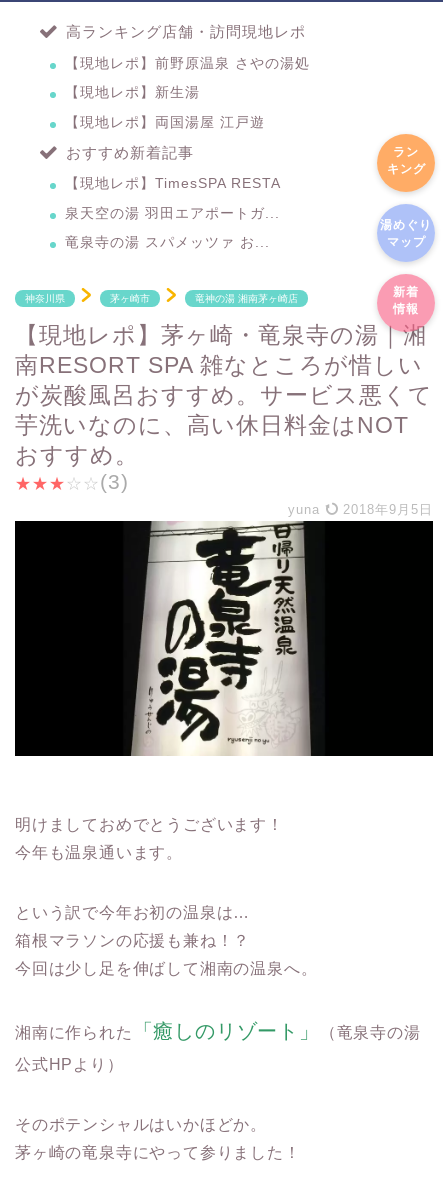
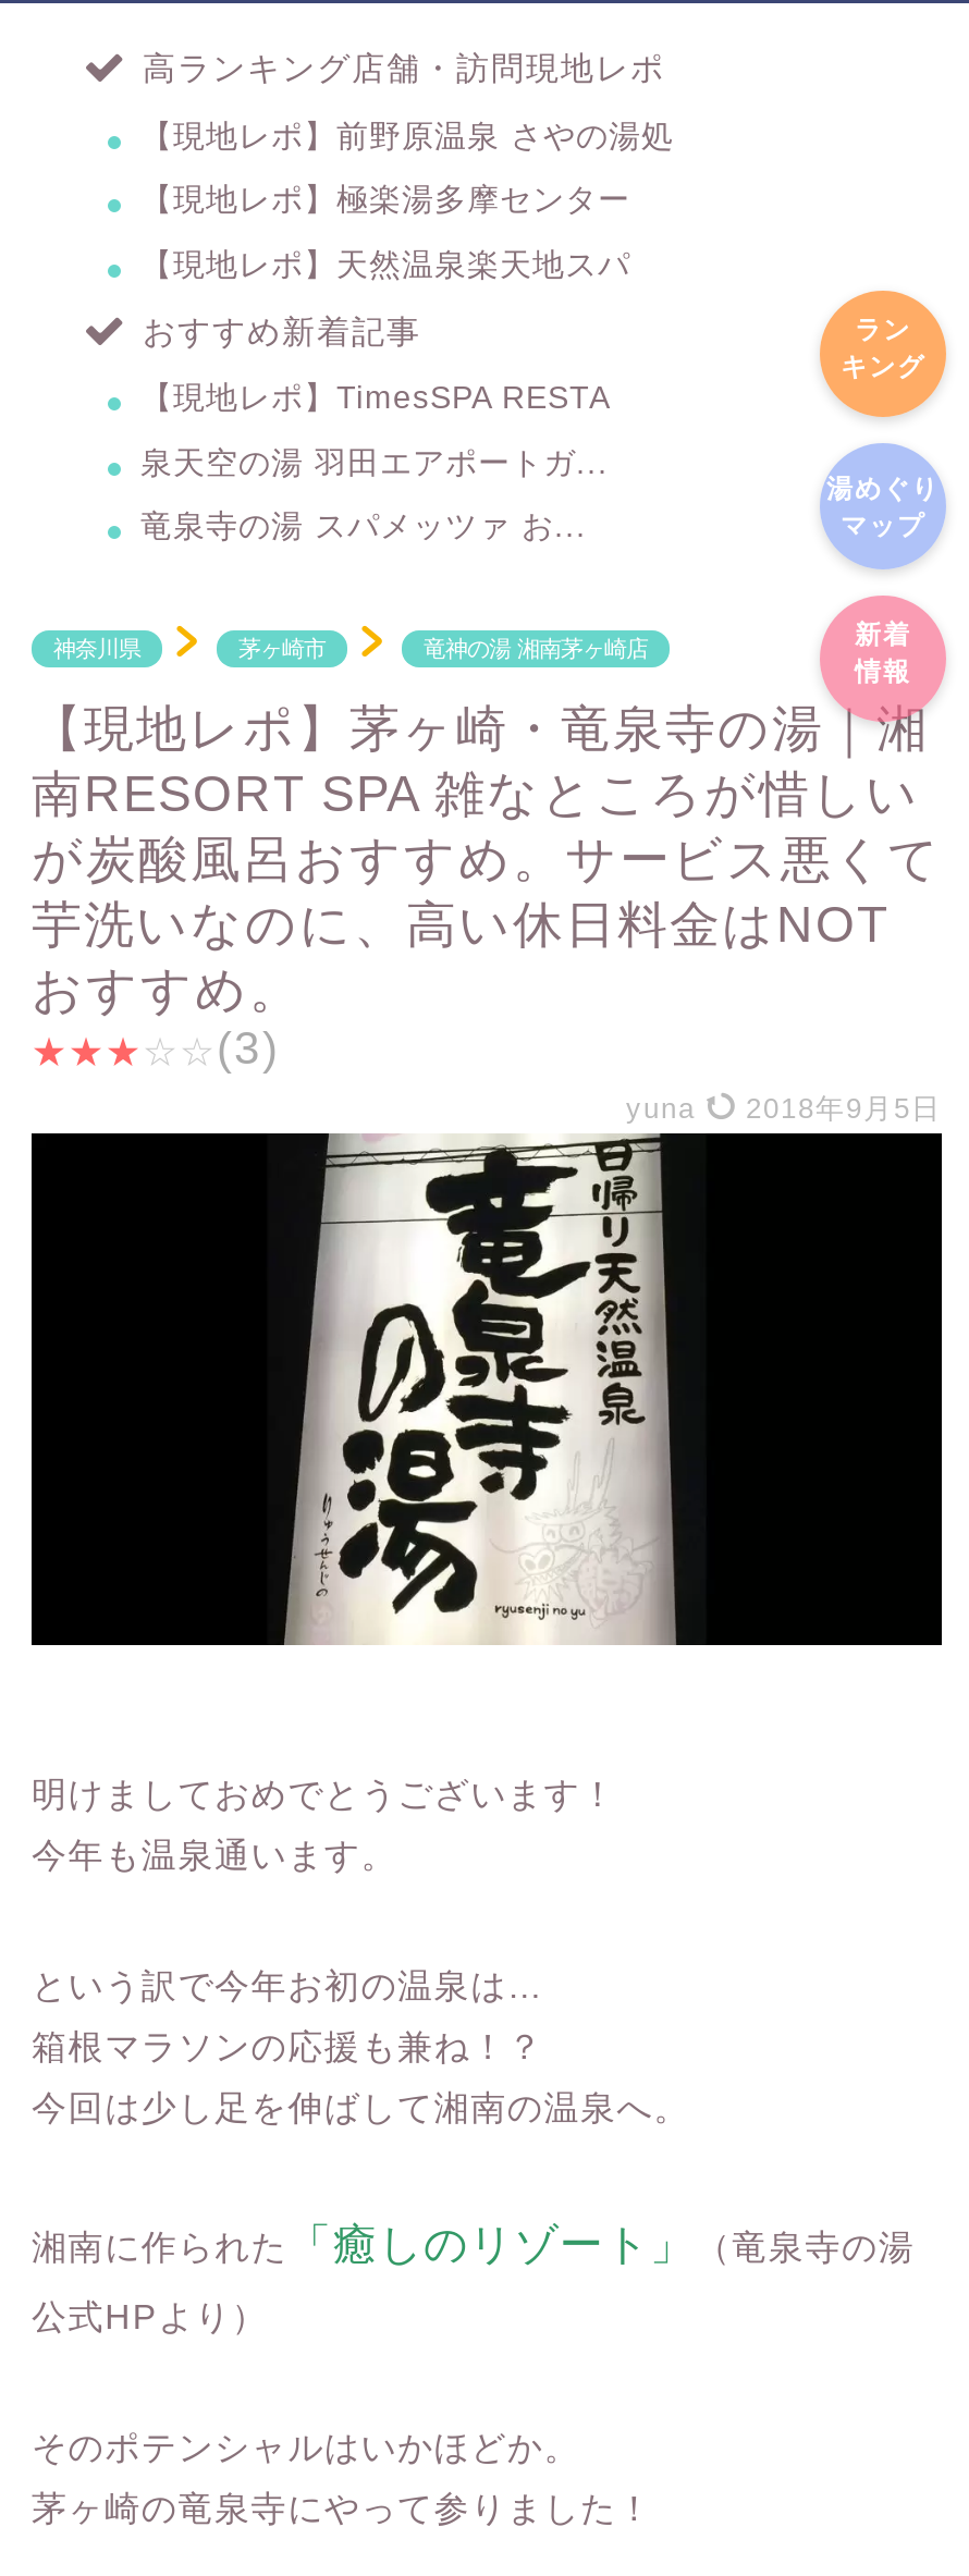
- 【現地レポ】新生湯
+ 【現地レポ】極楽湯多摩センター

- 【現地レポ】両国湯屋 江戸遊
+ 【現地レポ】天然温泉楽天地スパ
